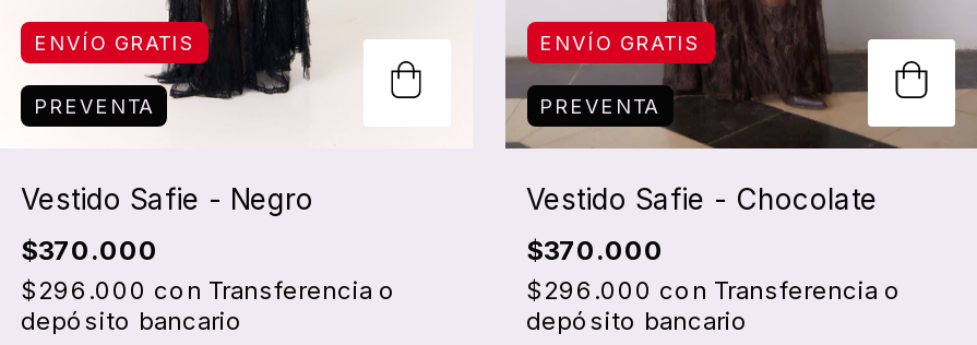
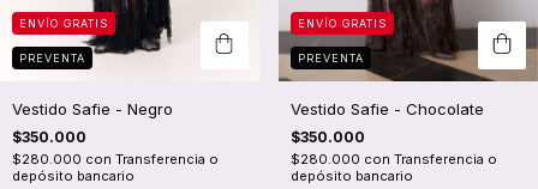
- $370.000
+ $350.000

- $370.000
+ $350.000

- $296.000 con Transferencia o
+ $280.000 con Transferencia o

- $296.000 con Transferencia o
+ $280.000 con Transferencia o
